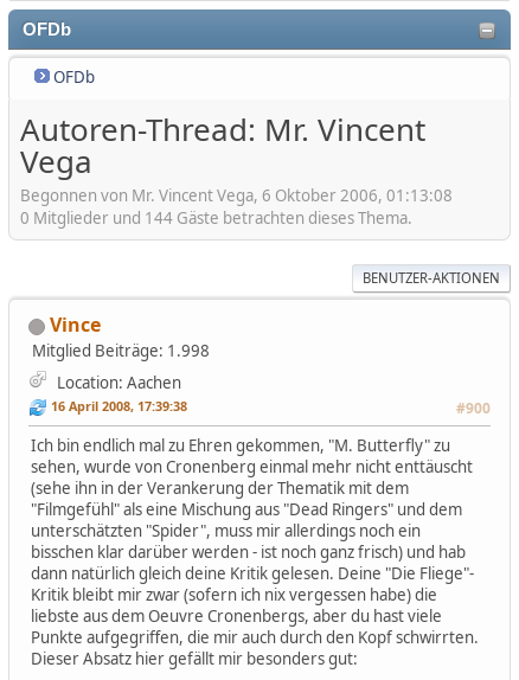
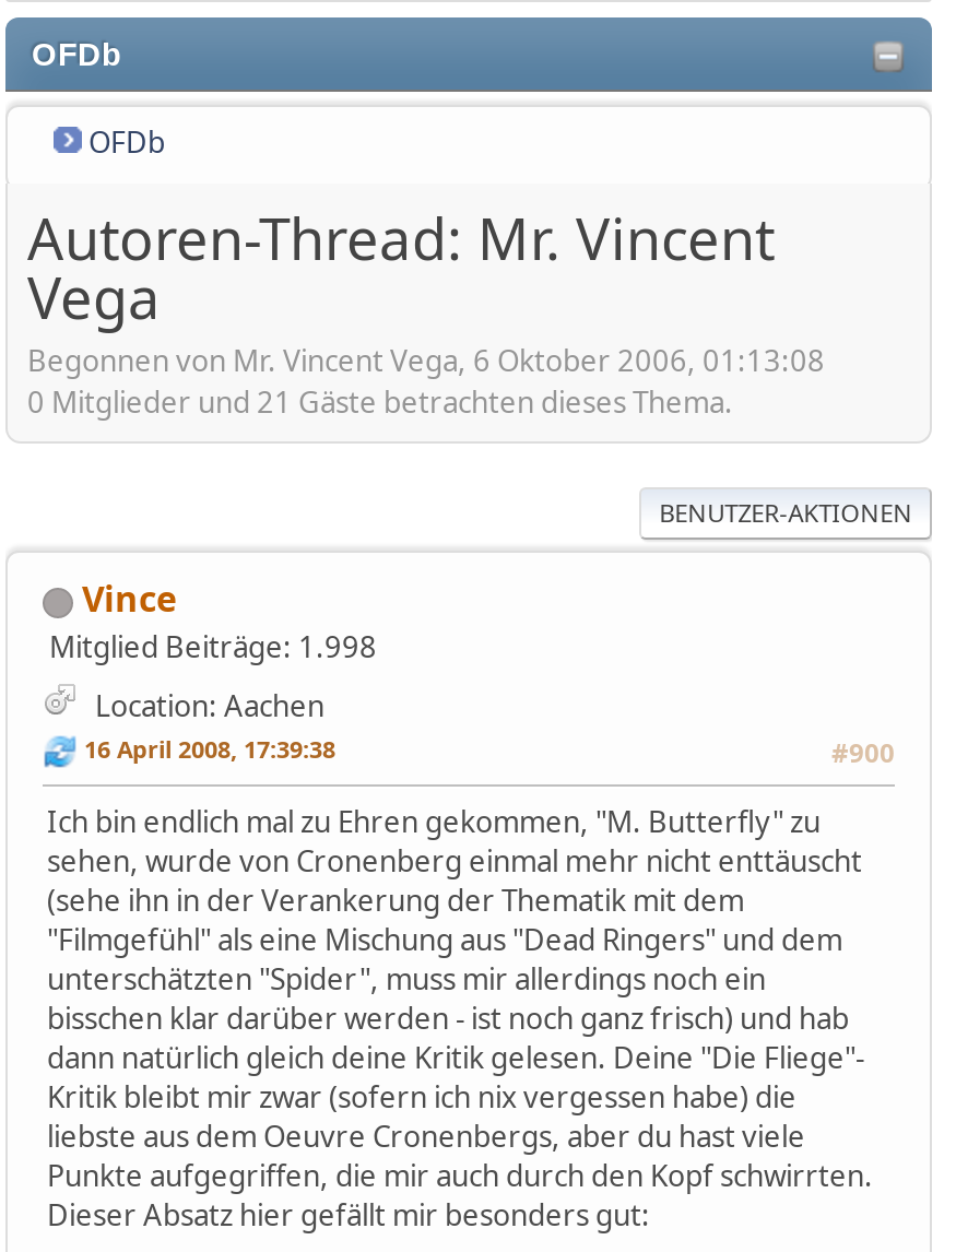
- 0 Mitglieder und 144 Gäste betrachten dieses Thema.
+ 0 Mitglieder und 21 Gäste betrachten dieses Thema.
